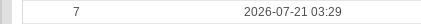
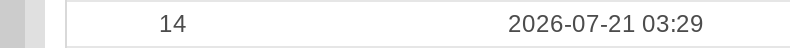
- 7
+ 14
